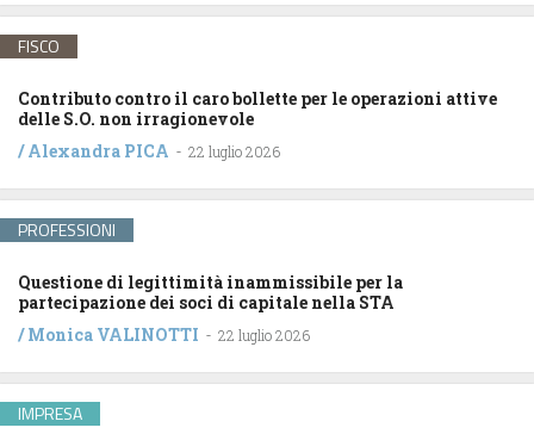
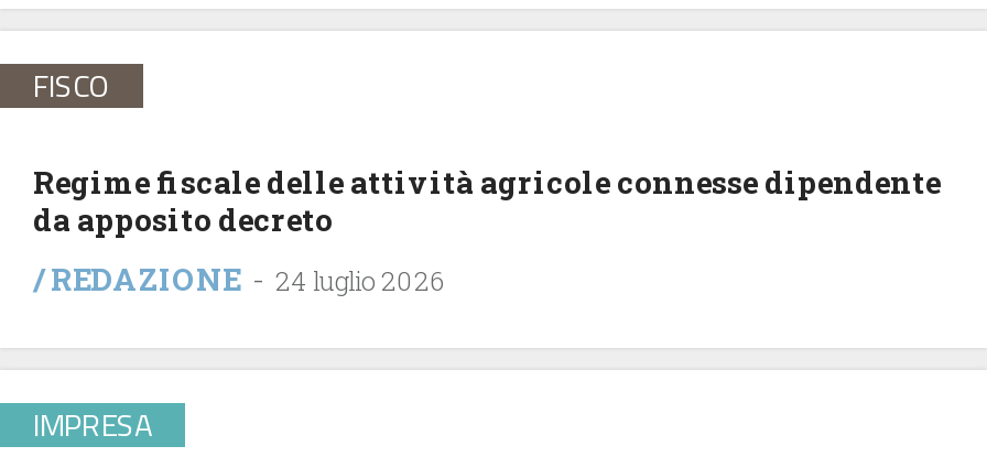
- Contributo contro il caro bollette per le operazioni attive
- delle S.O. non irragionevole
- /Alexandra PICA - 22 luglio 2026
- PROFESSIONI
- Questione di legittimità inammissibile per la
- partecipazione dei soci di capitale nella STA
- /Monica VALINOTTI - 22 luglio 2026
+ Regime fiscale delle attività agricole connesse dipendente
+ da apposito decreto
+ /REDAZIONE - 24 luglio 2026
